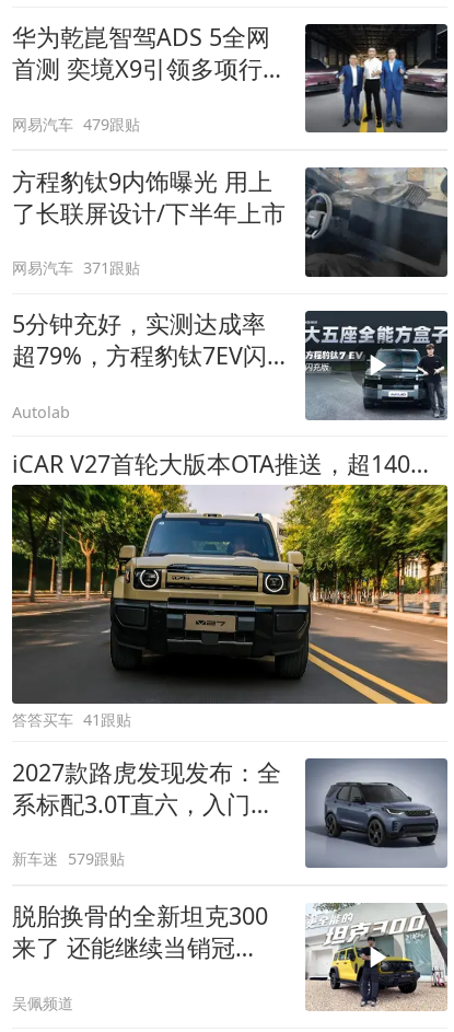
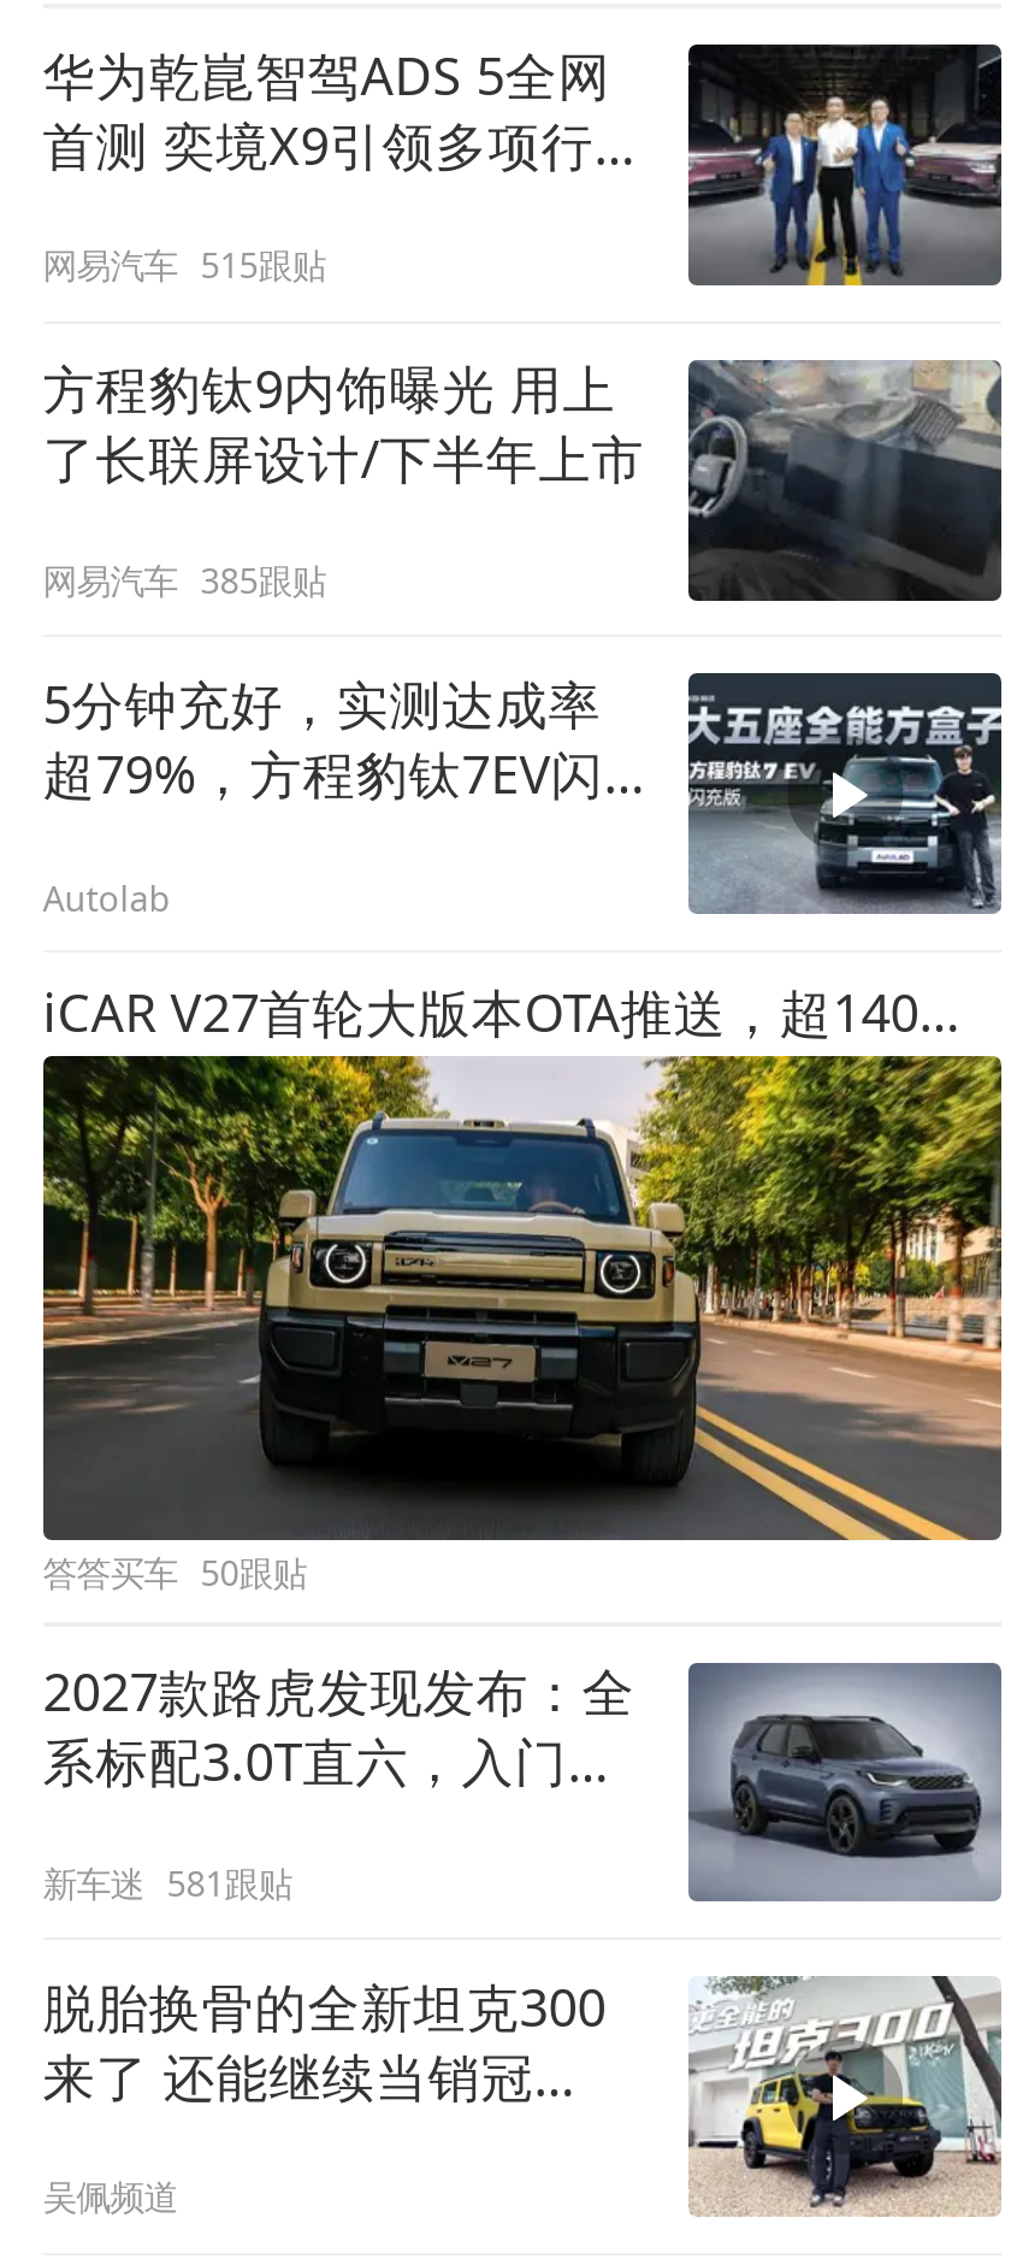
- 网易汽车 479跟贴
+ 网易汽车 515跟贴

- 网易汽车 371跟贴
+ 网易汽车 385跟贴

- 答答买车 41跟贴
+ 答答买车 50跟贴

- 新车迷 579跟贴
+ 新车迷 581跟贴
